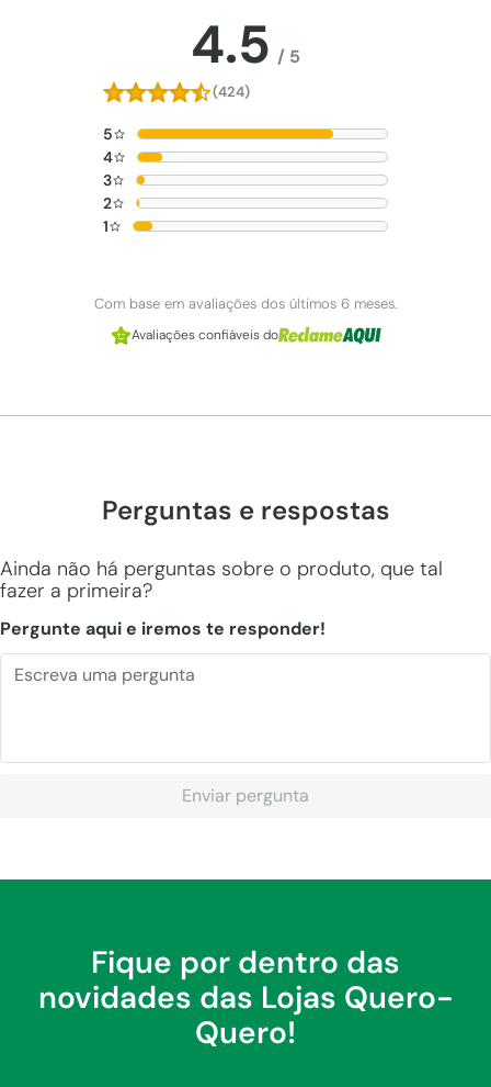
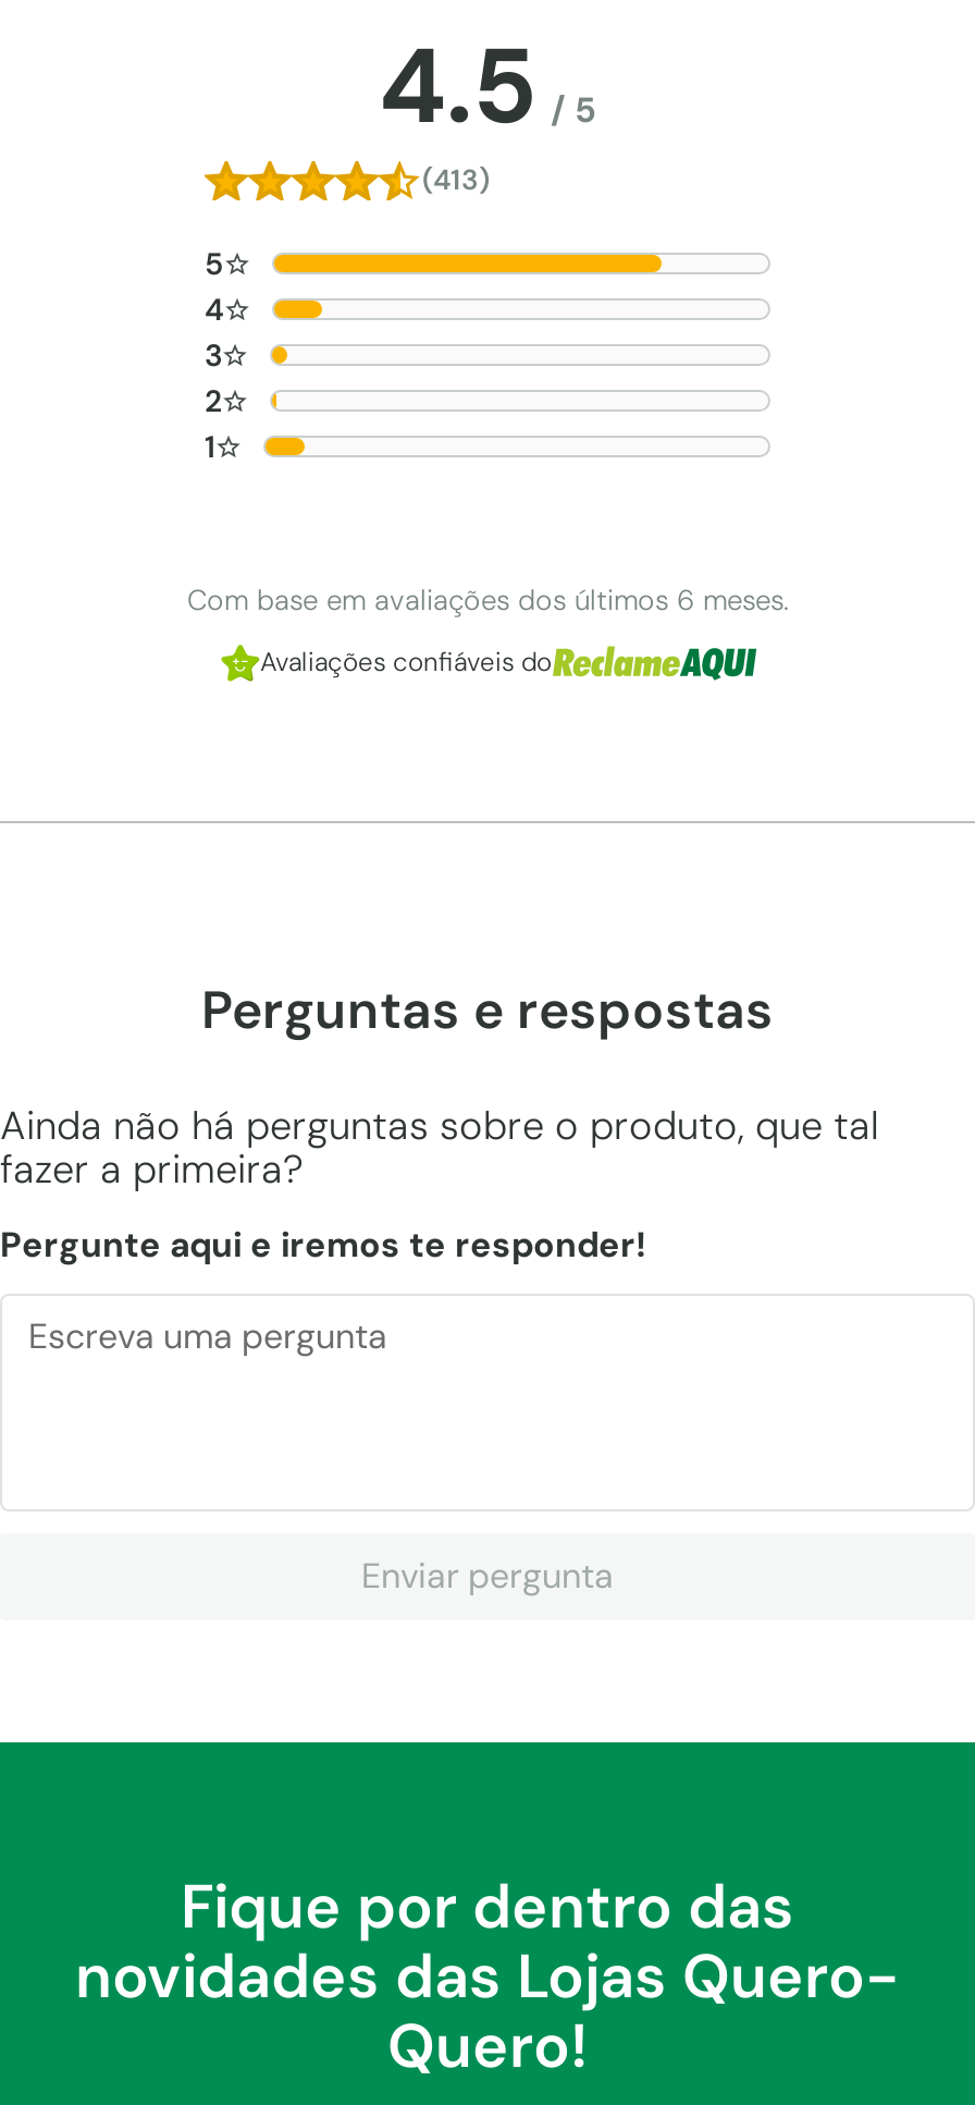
- (424)
+ (413)
